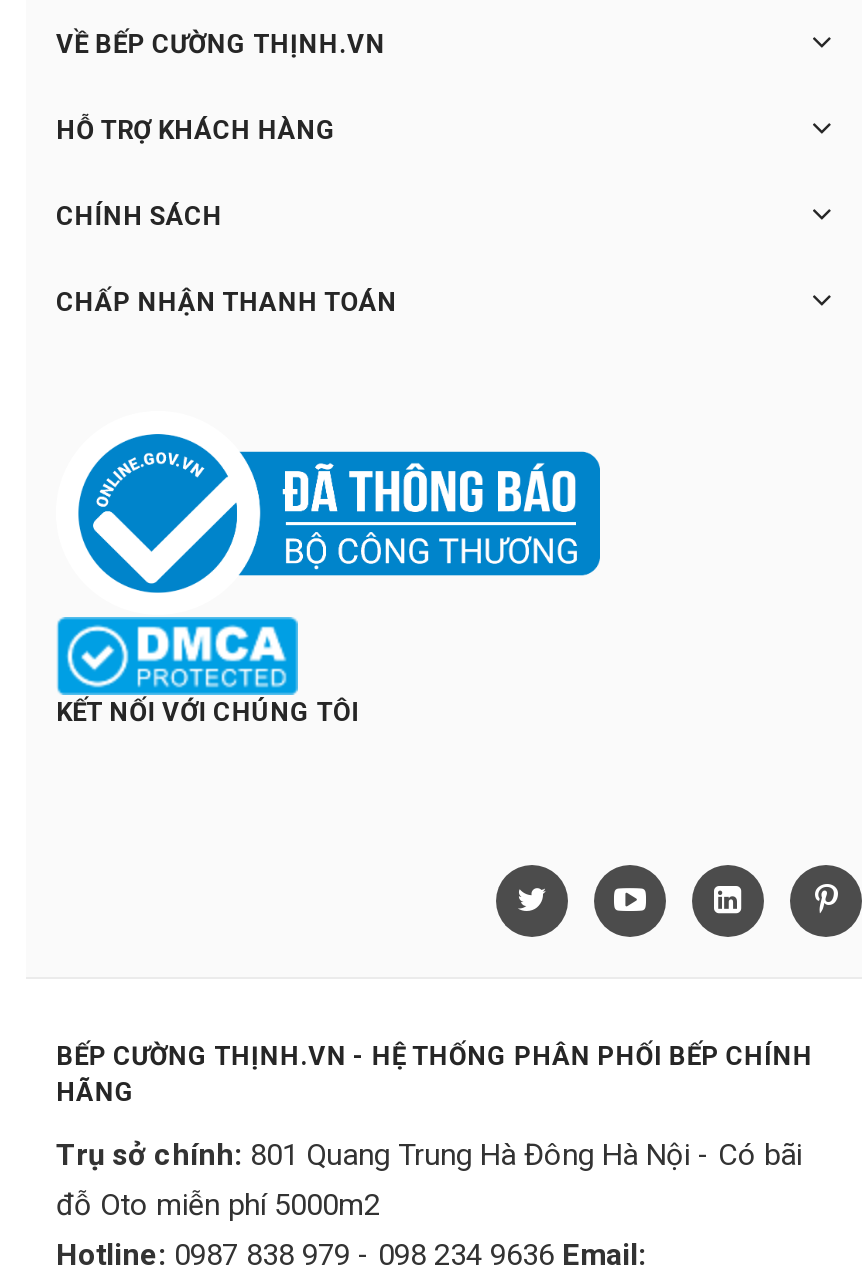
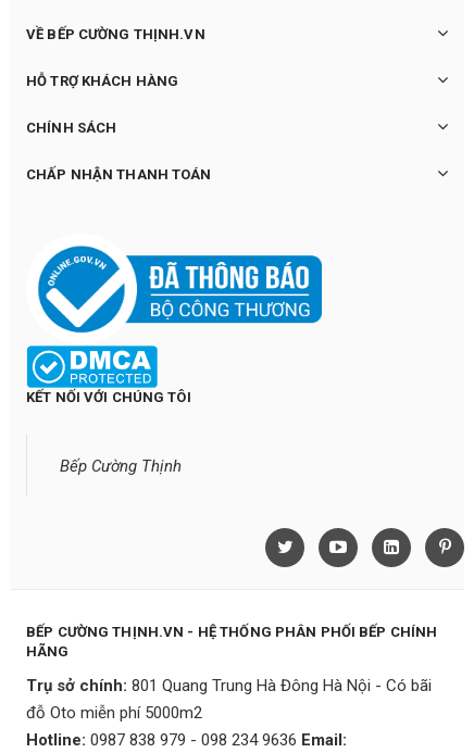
+ Bếp Cường Thịnh
